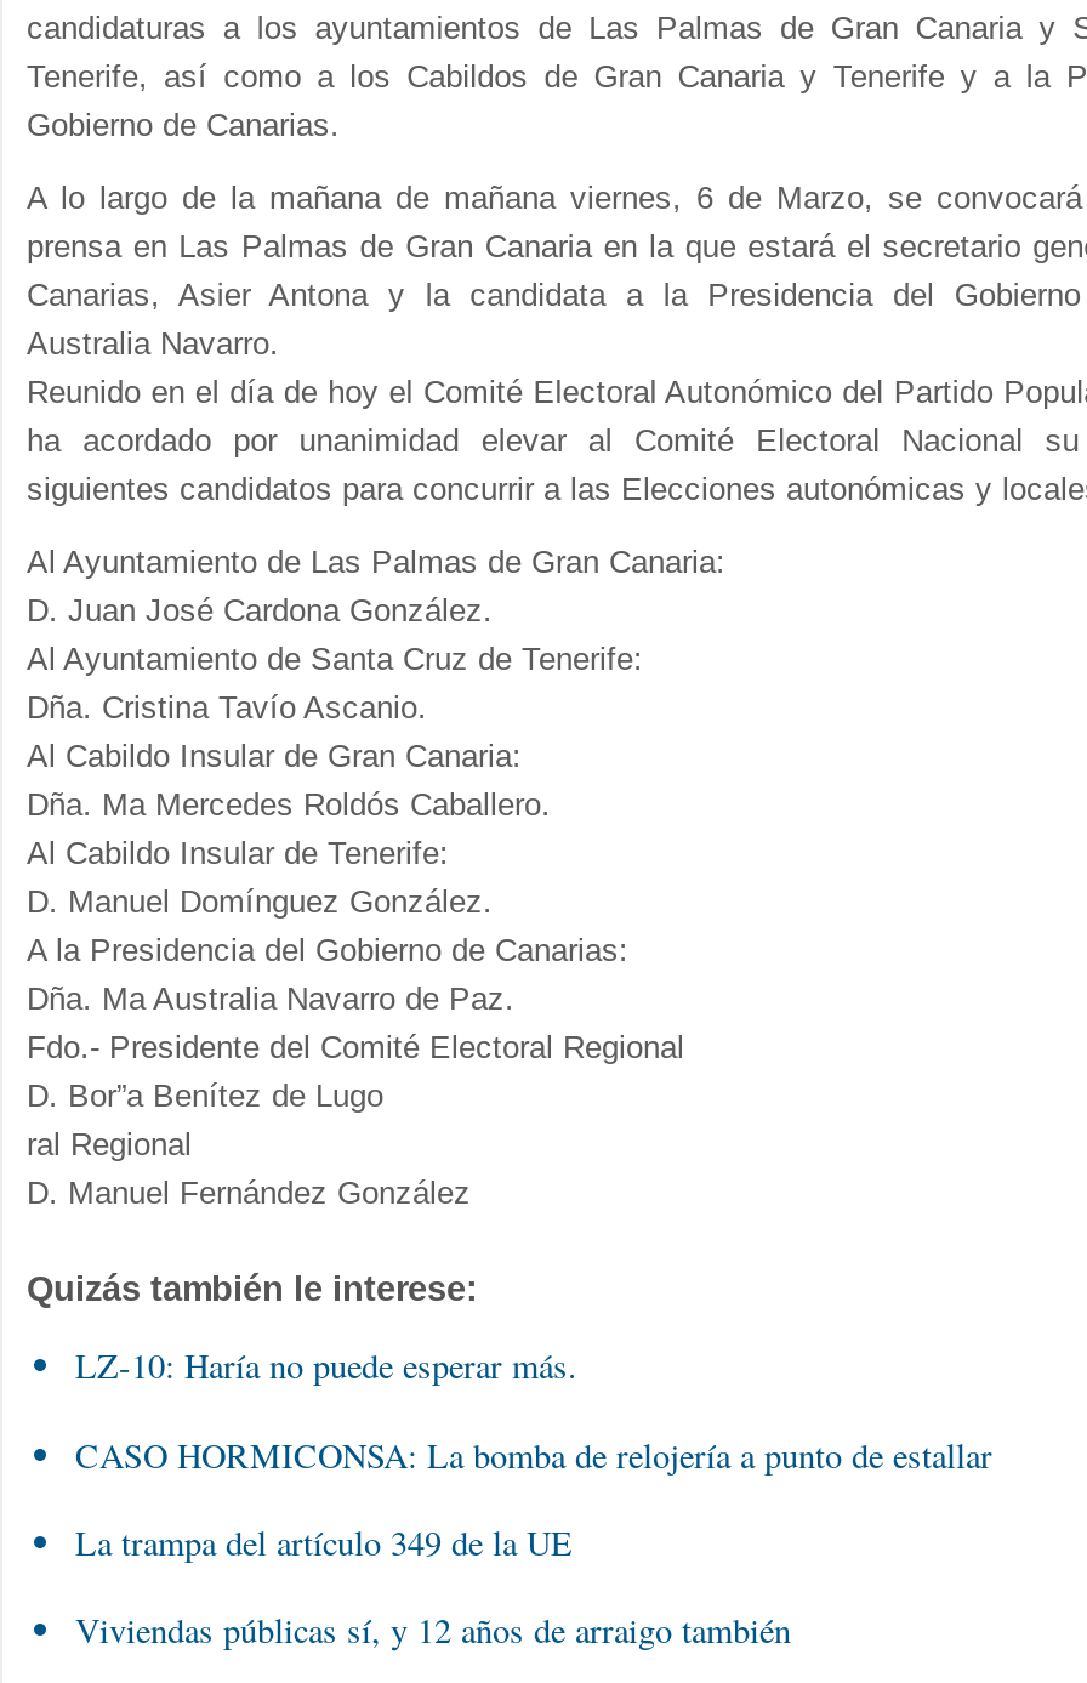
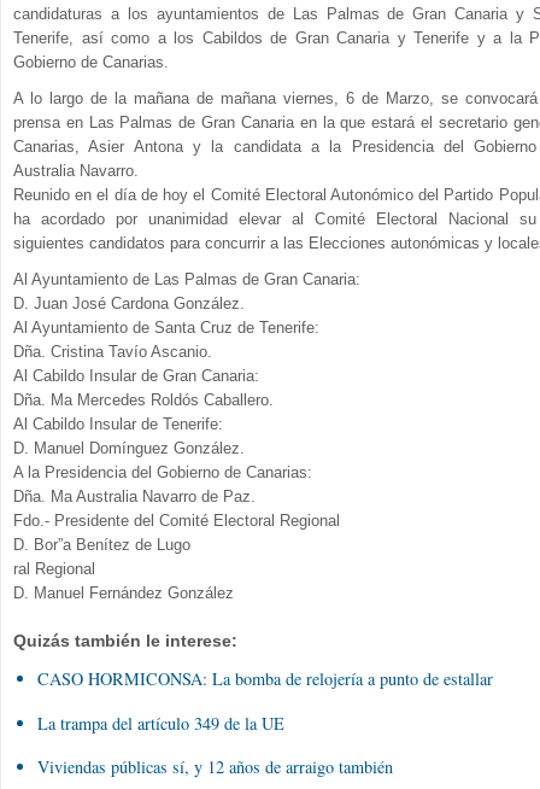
- LZ-10: Haría no puede esperar más.
